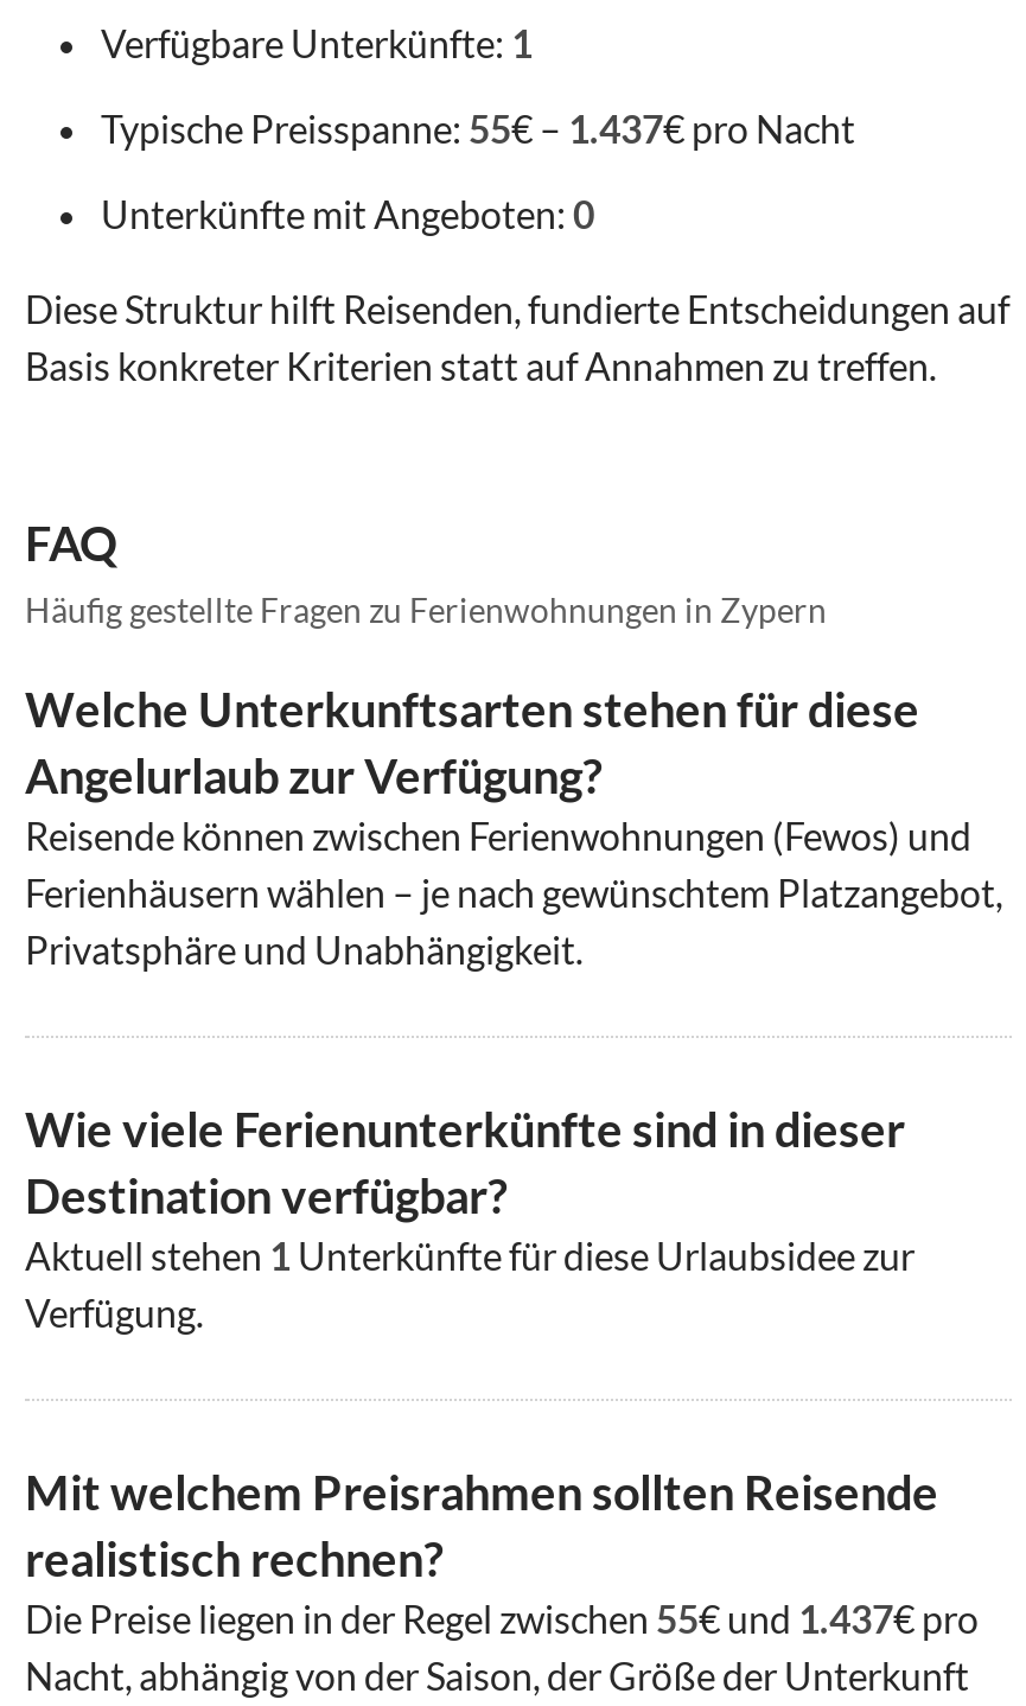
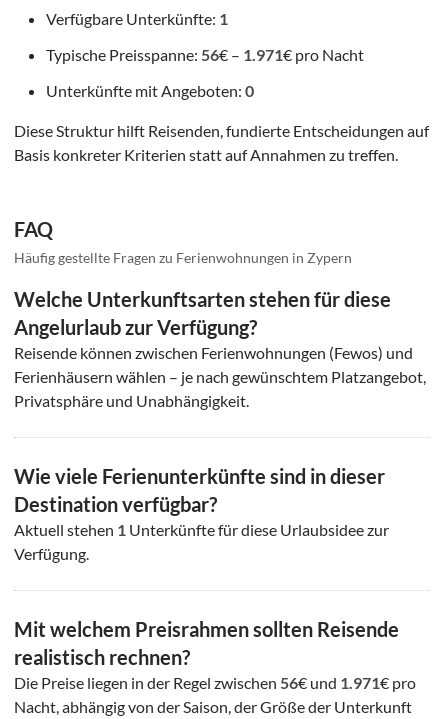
- Typische Preisspanne: 55€ – 1.437€ pro Nacht
+ Typische Preisspanne: 56€ – 1.971€ pro Nacht

- Die Preise liegen in der Regel zwischen 55€ und 1.437€ pro
+ Die Preise liegen in der Regel zwischen 56€ und 1.971€ pro
